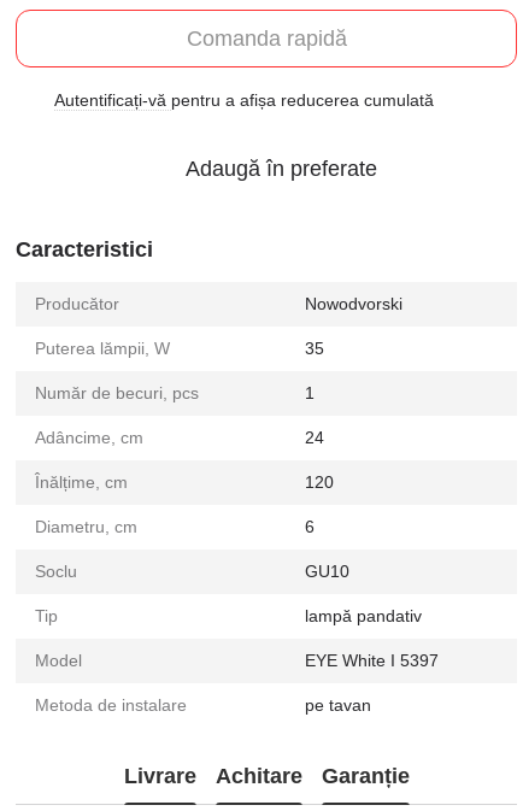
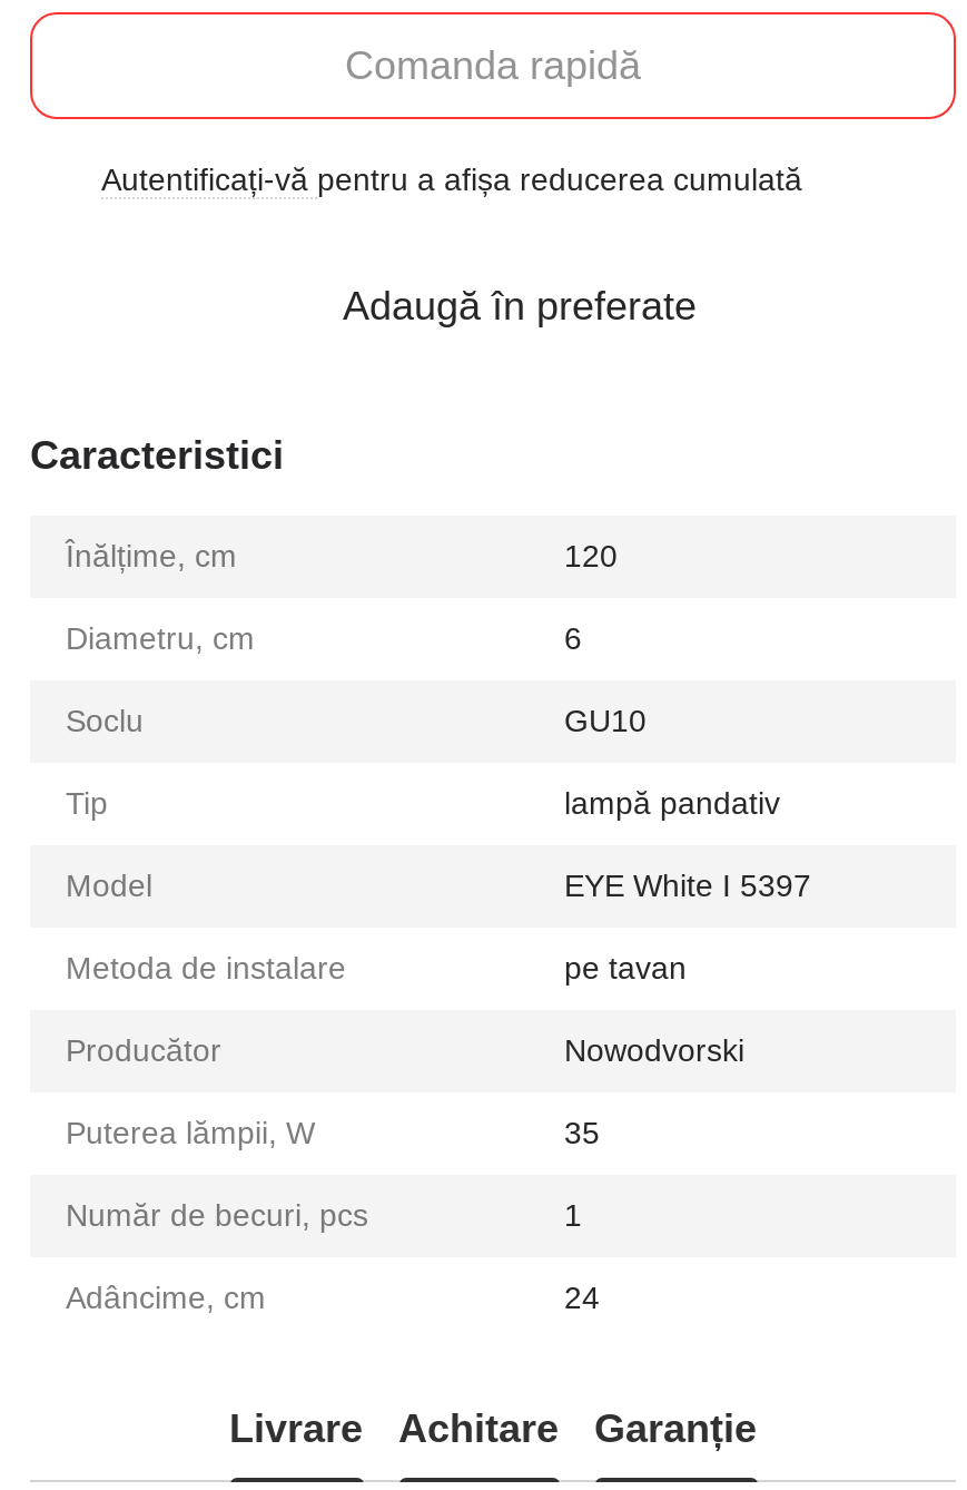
moved down: Producător | Nowodvorski | Puterea lămpii, W | 35 | Număr de becuri, pcs | 1 | Adâncime, cm | 24

moved up: Înălțime, cm | 120 | Diametru, cm | ... | Metoda de instalare | pe tavan
